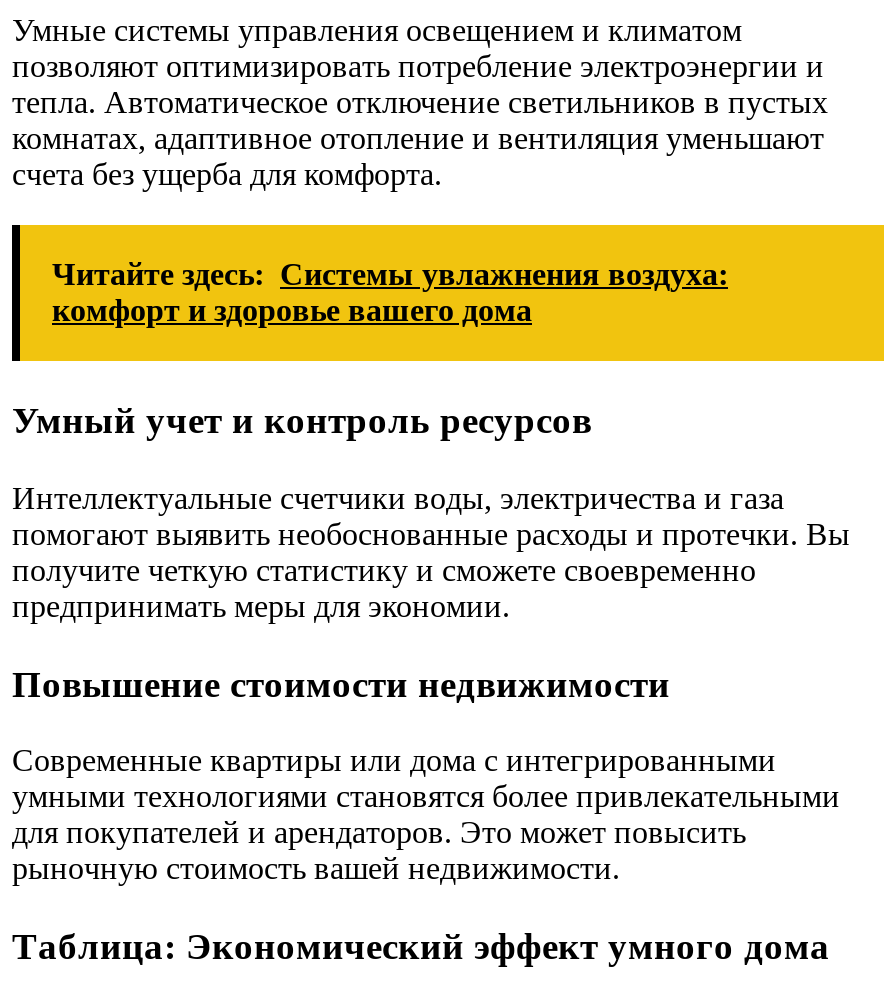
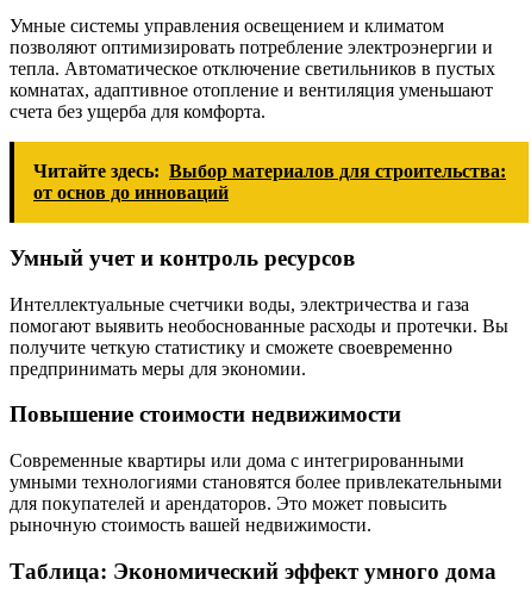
- Читайте здесь: Системы увлажнения воздуха:
- комфорт и здоровье вашего дома
+ Читайте здесь: Выбор материалов для строительства:
+ от основ до инноваций
